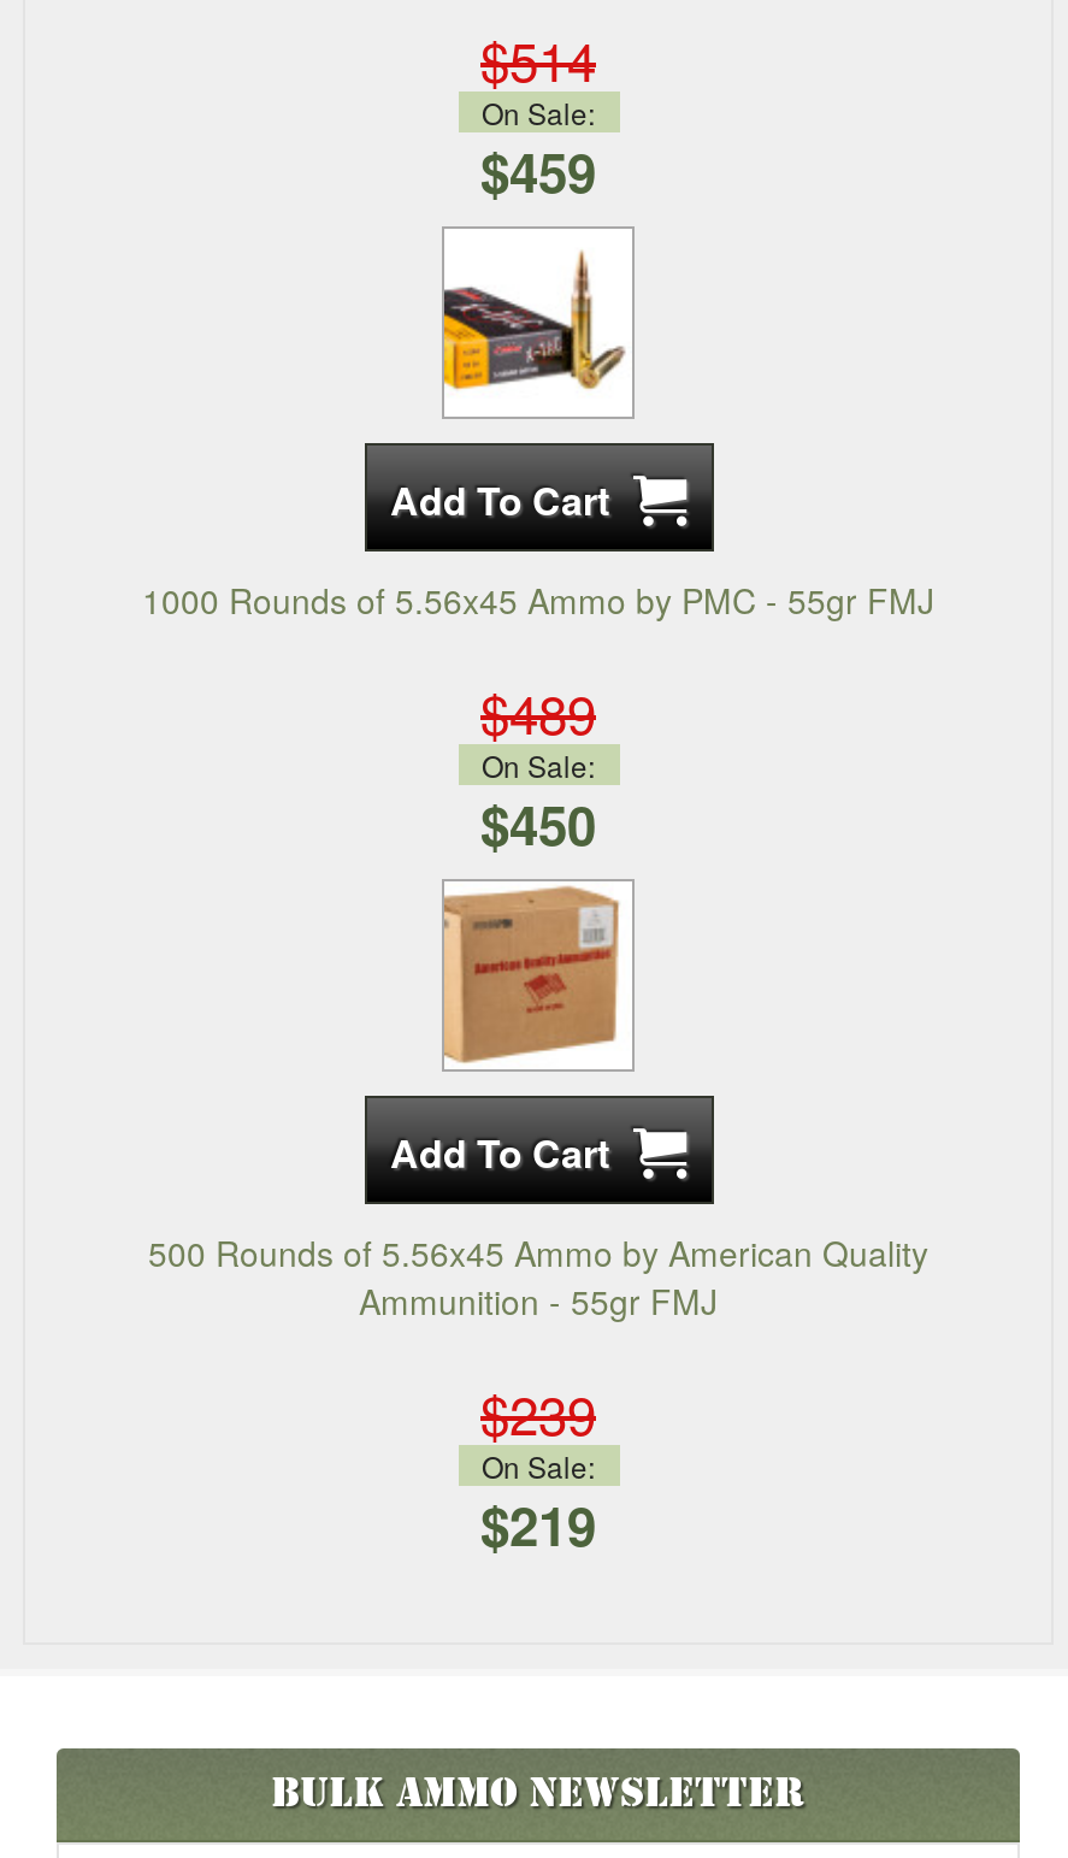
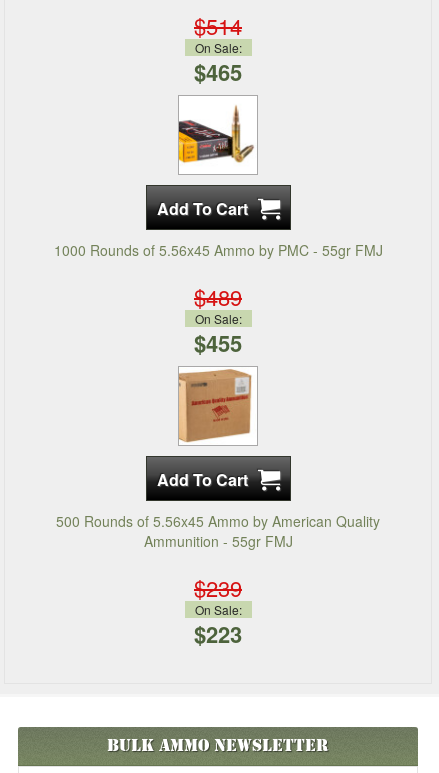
- $459
+ $465

- $450
+ $455

- $219
+ $223
